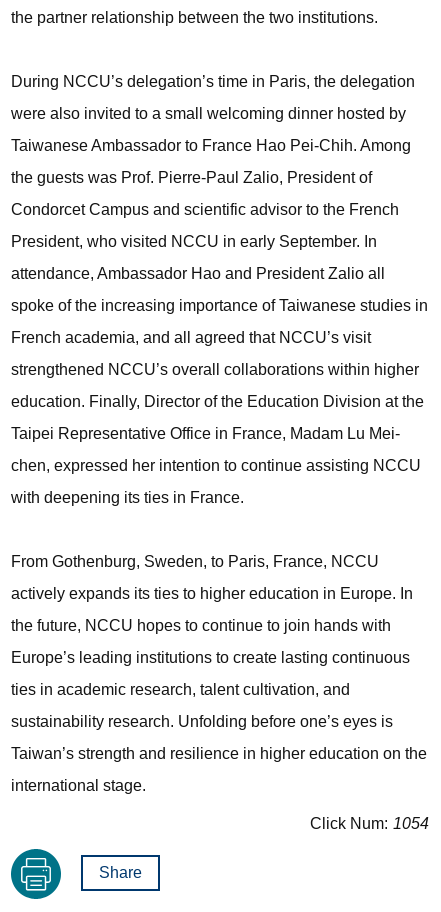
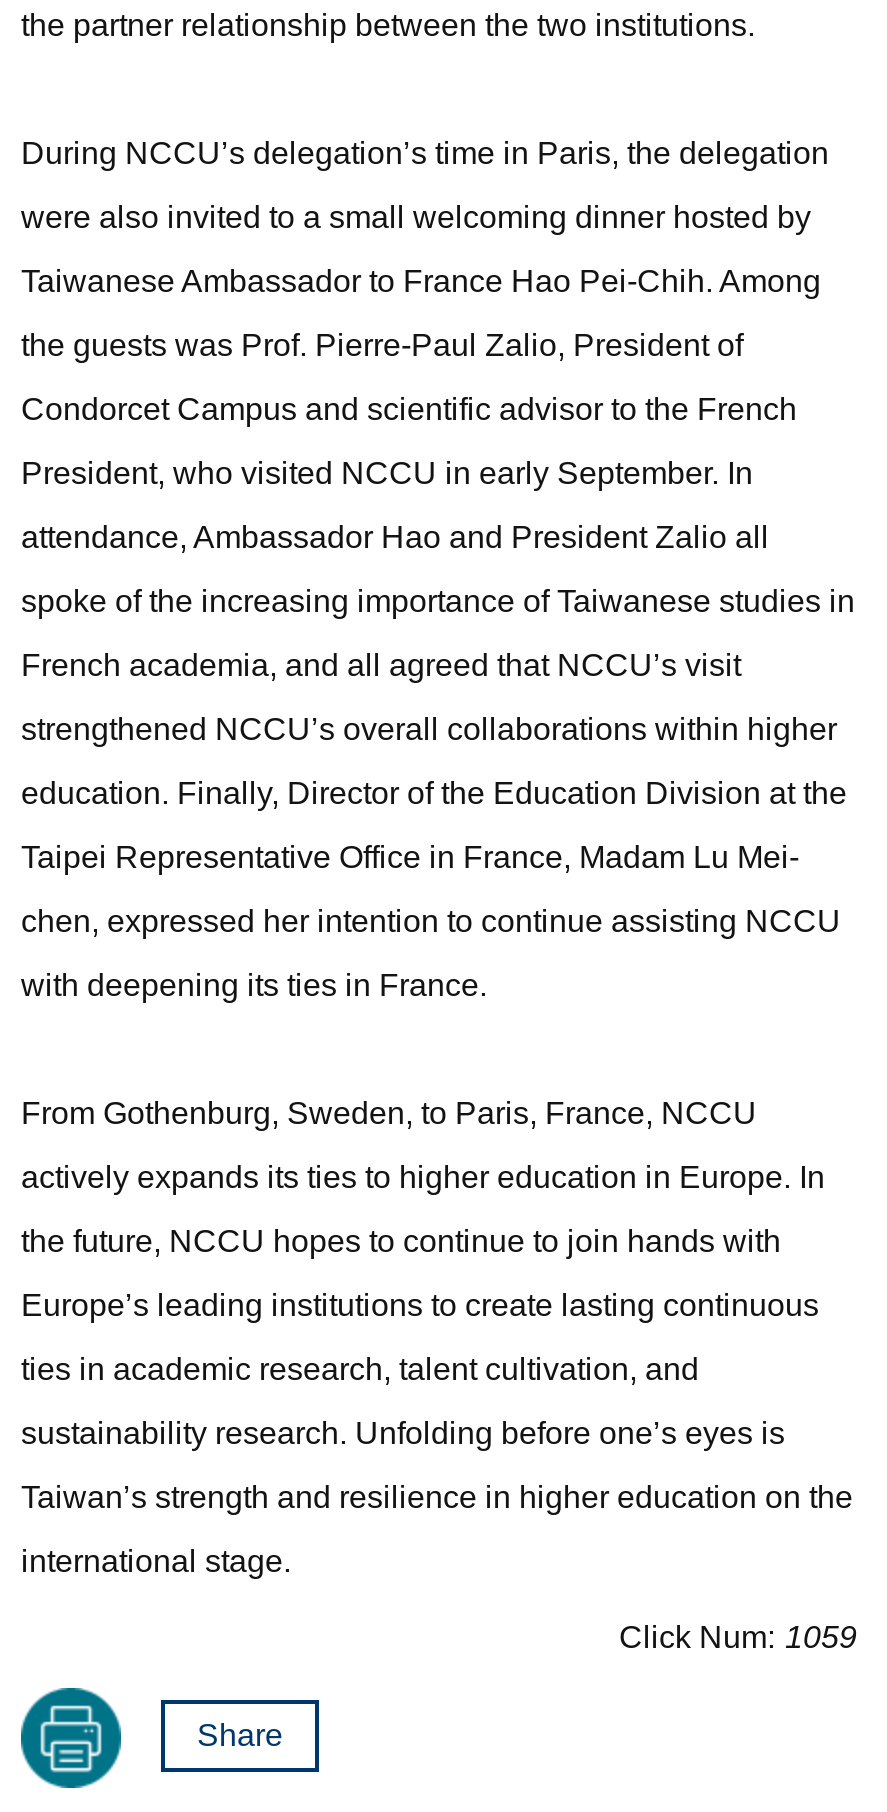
- Click Num: 1054
+ Click Num: 1059
